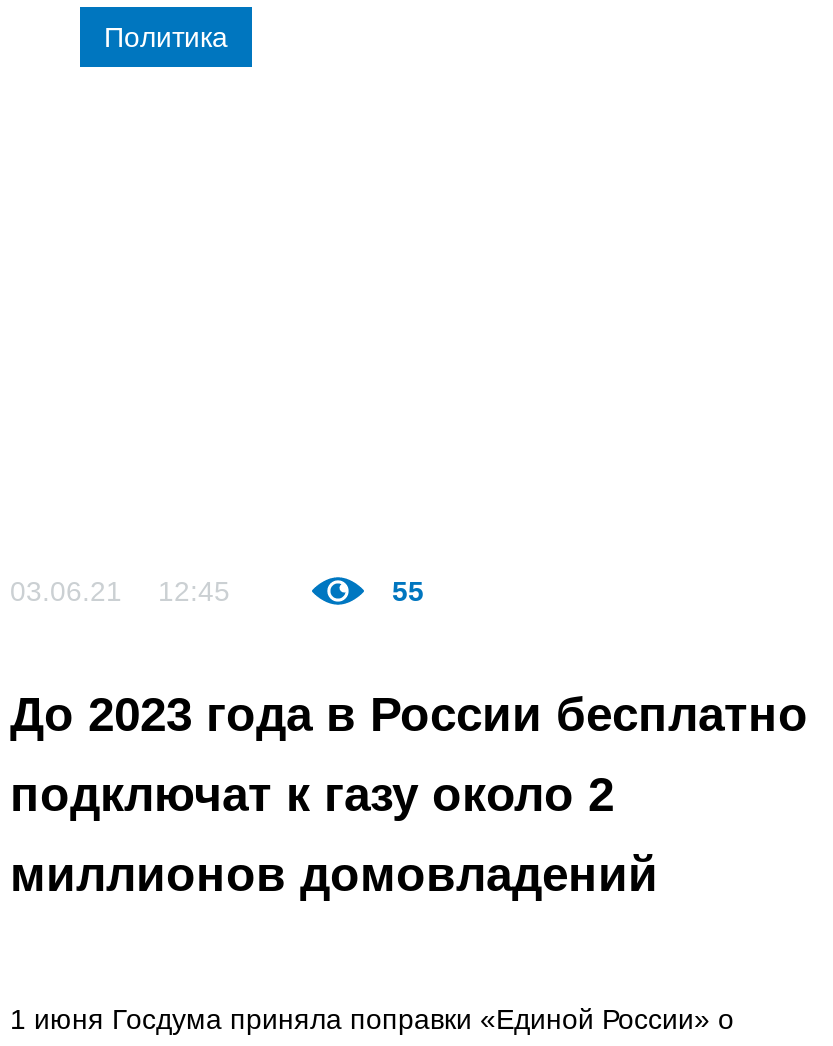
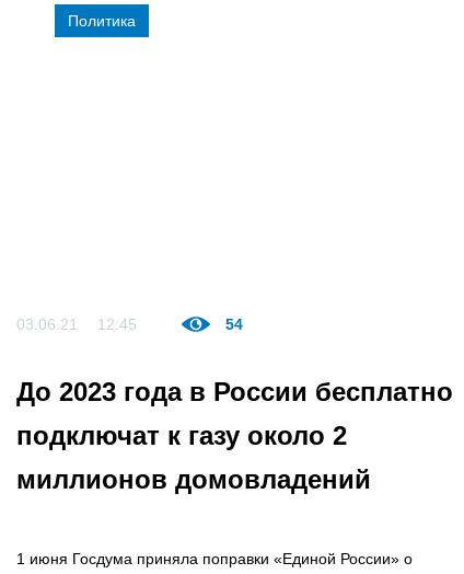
- 55
+ 54
